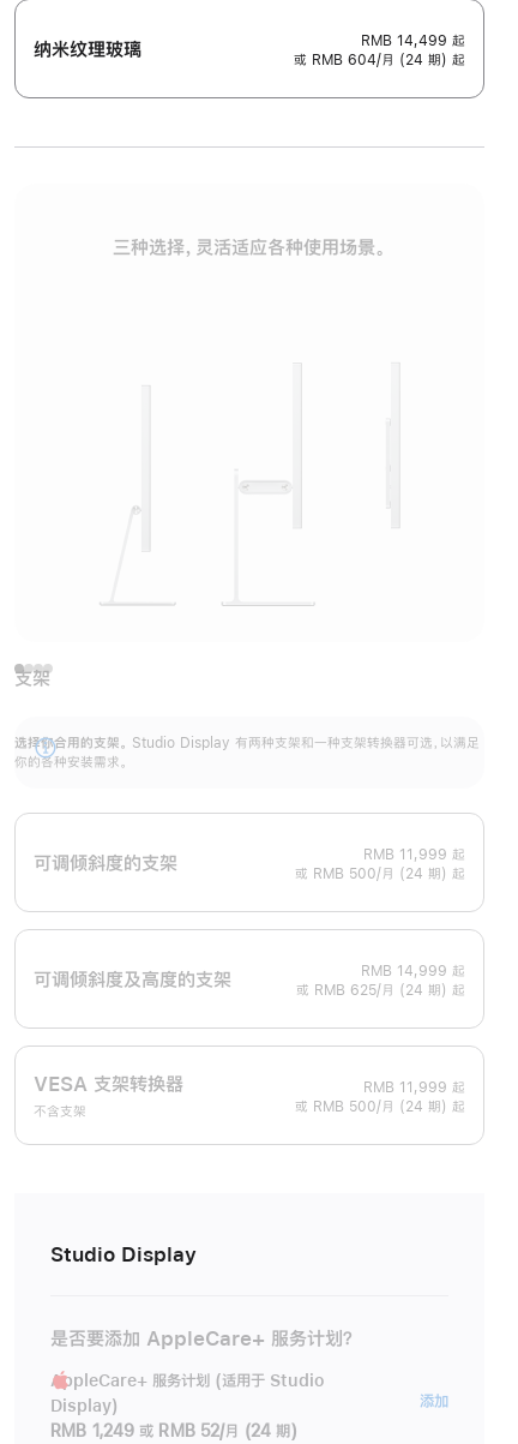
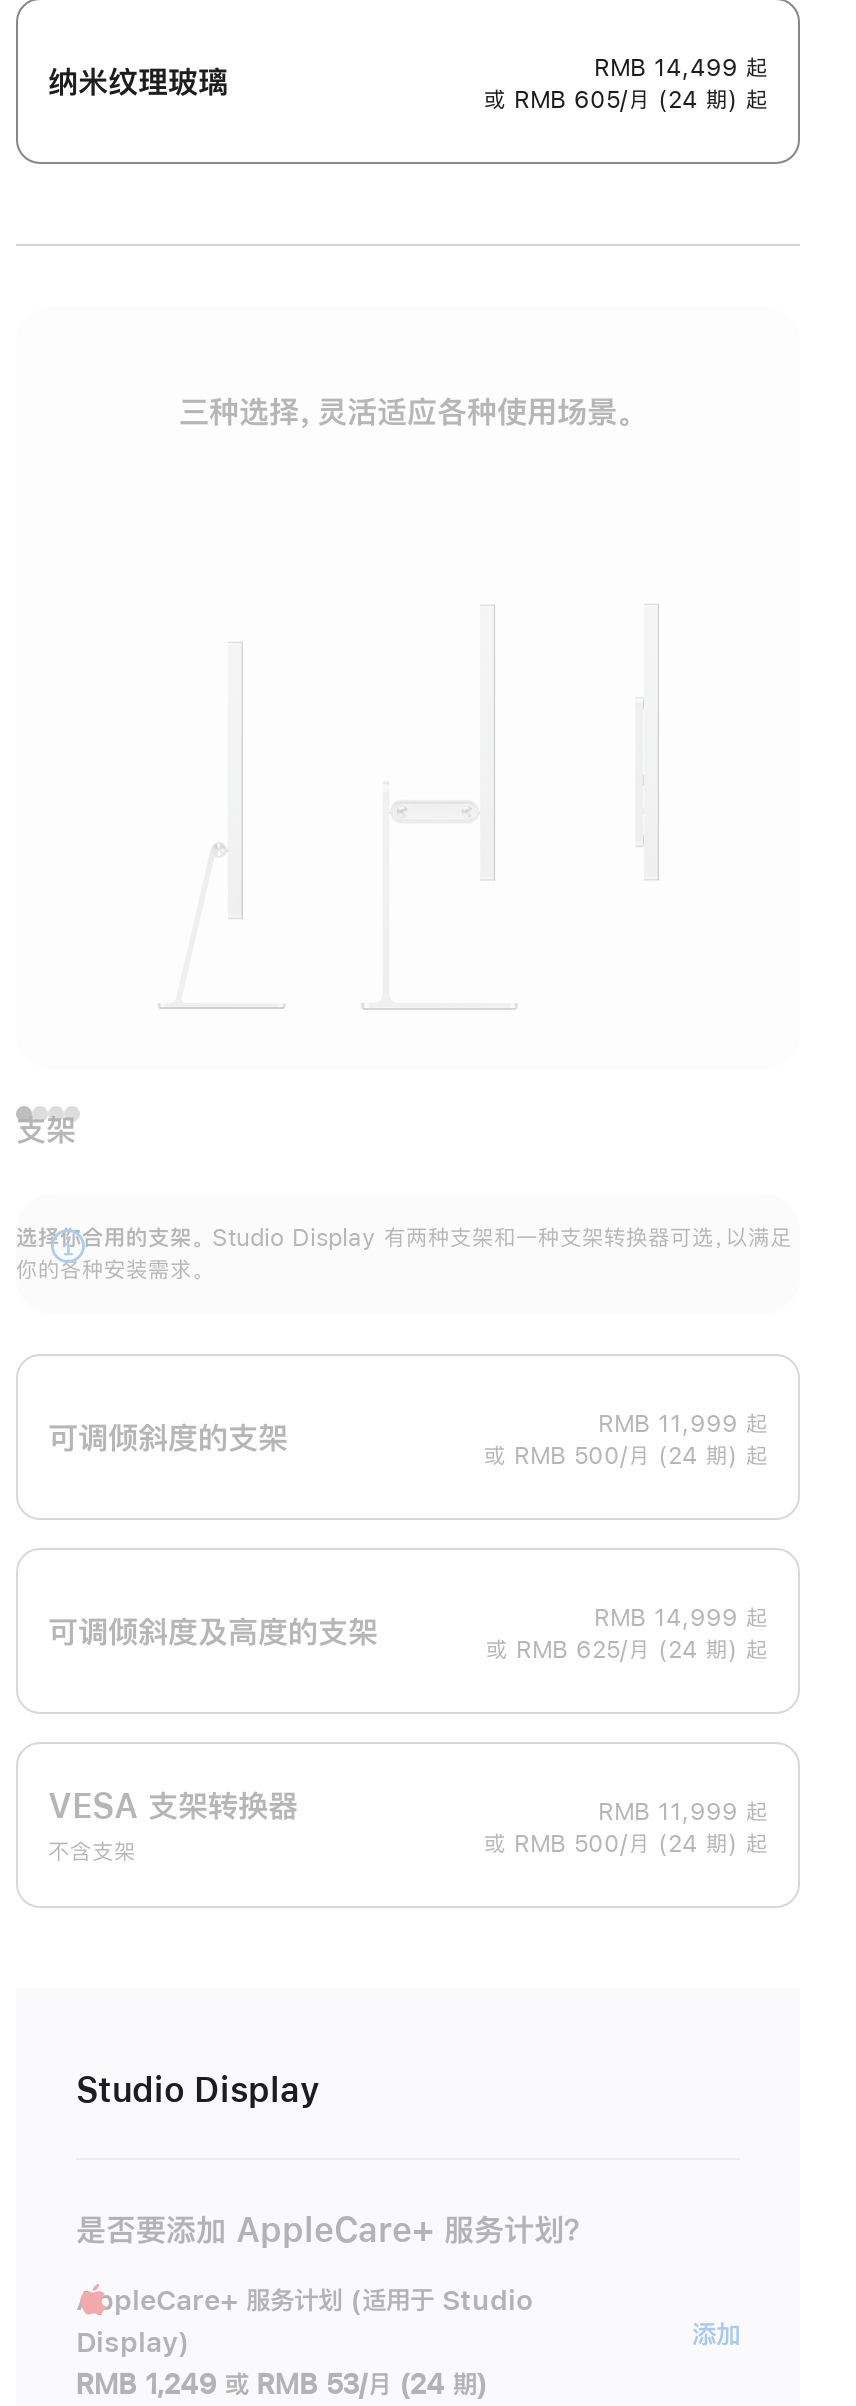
- 或 RMB 604/月 (24 期) 起
+ 或 RMB 605/月 (24 期) 起

- RMB 1,249 或 RMB 52/月 (24 期)
+ RMB 1,249 或 RMB 53/月 (24 期)
